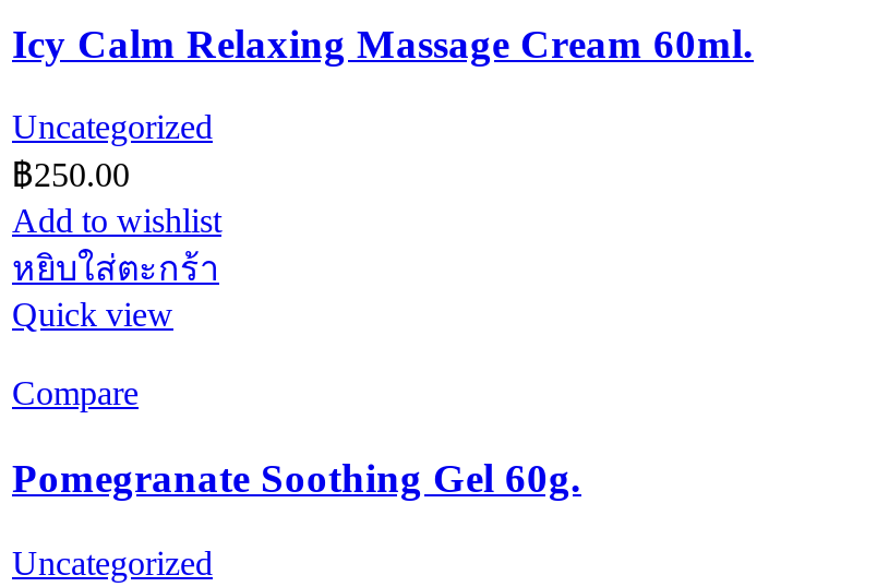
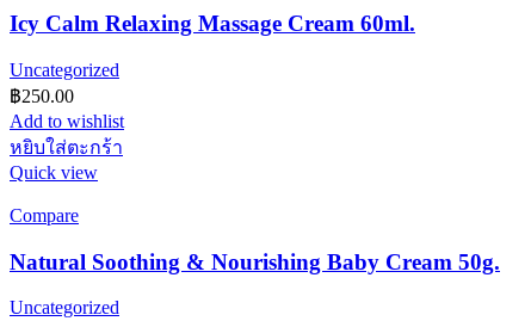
- Pomegranate Soothing Gel 60g.
+ Natural Soothing & Nourishing Baby Cream 50g.
